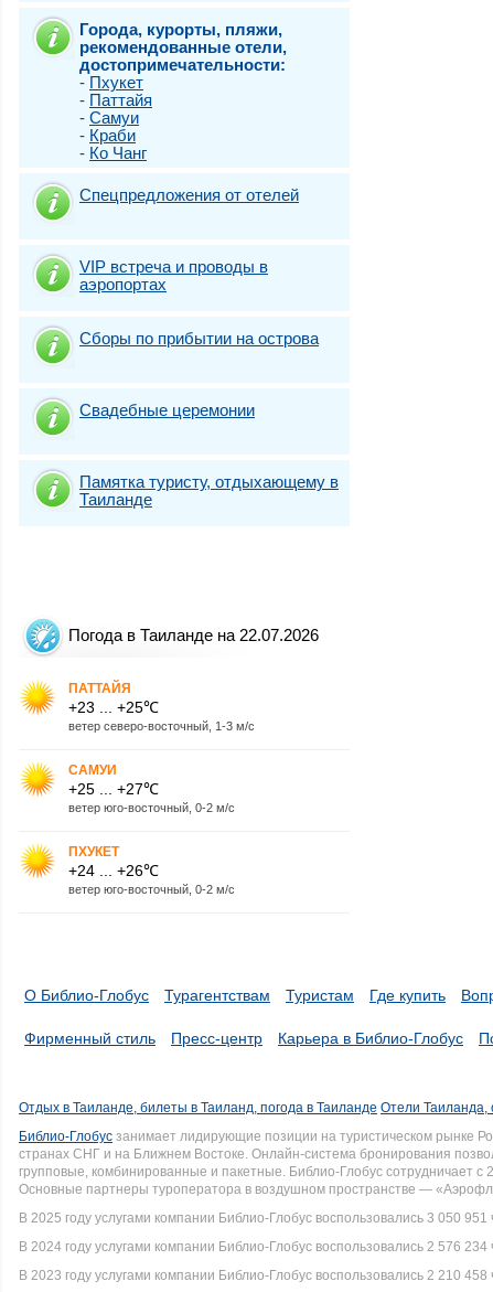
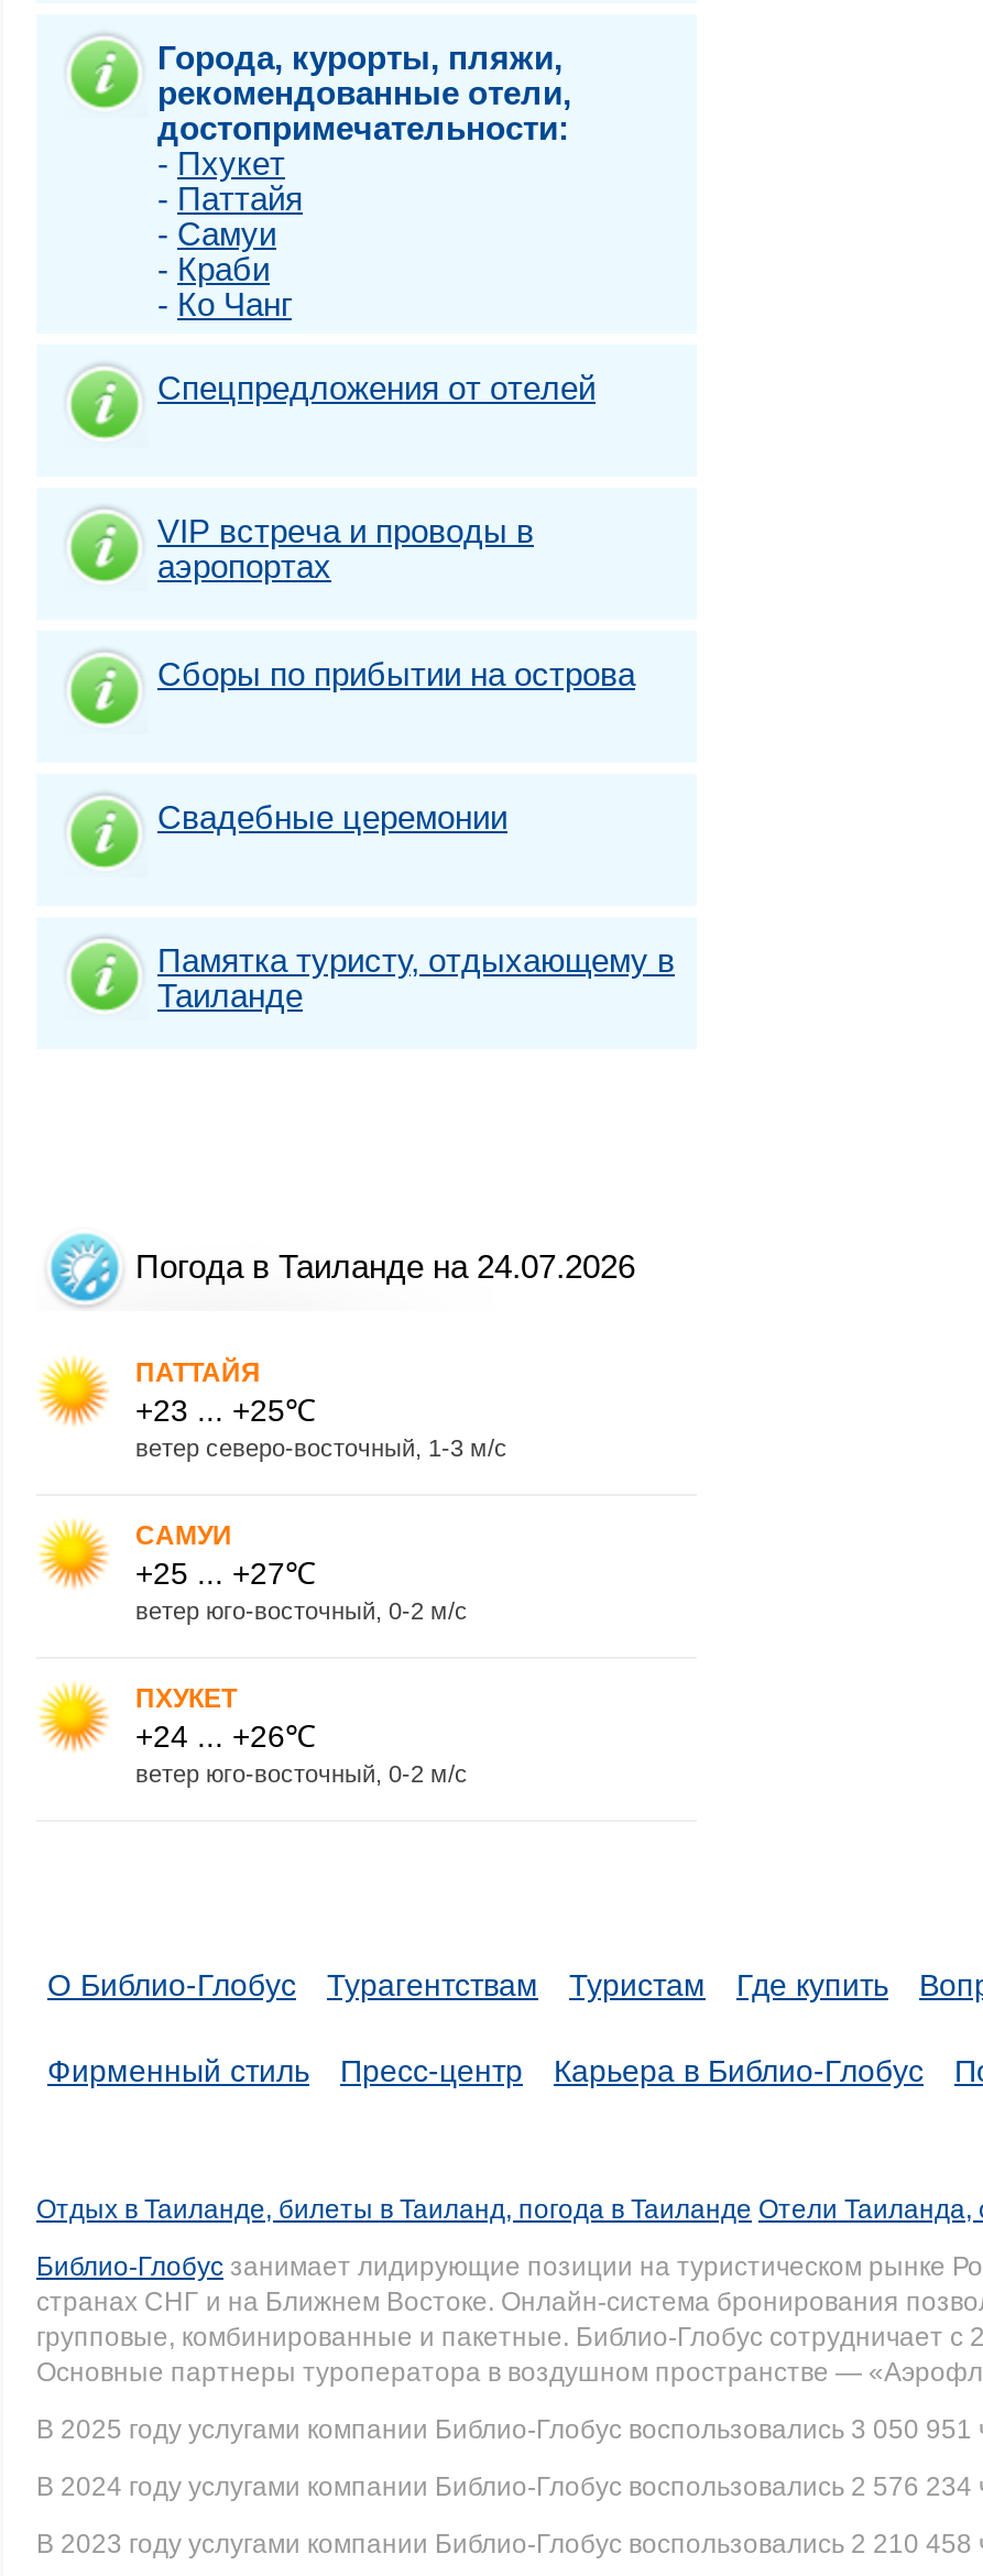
- Погода в Таиланде на 22.07.2026
+ Погода в Таиланде на 24.07.2026
